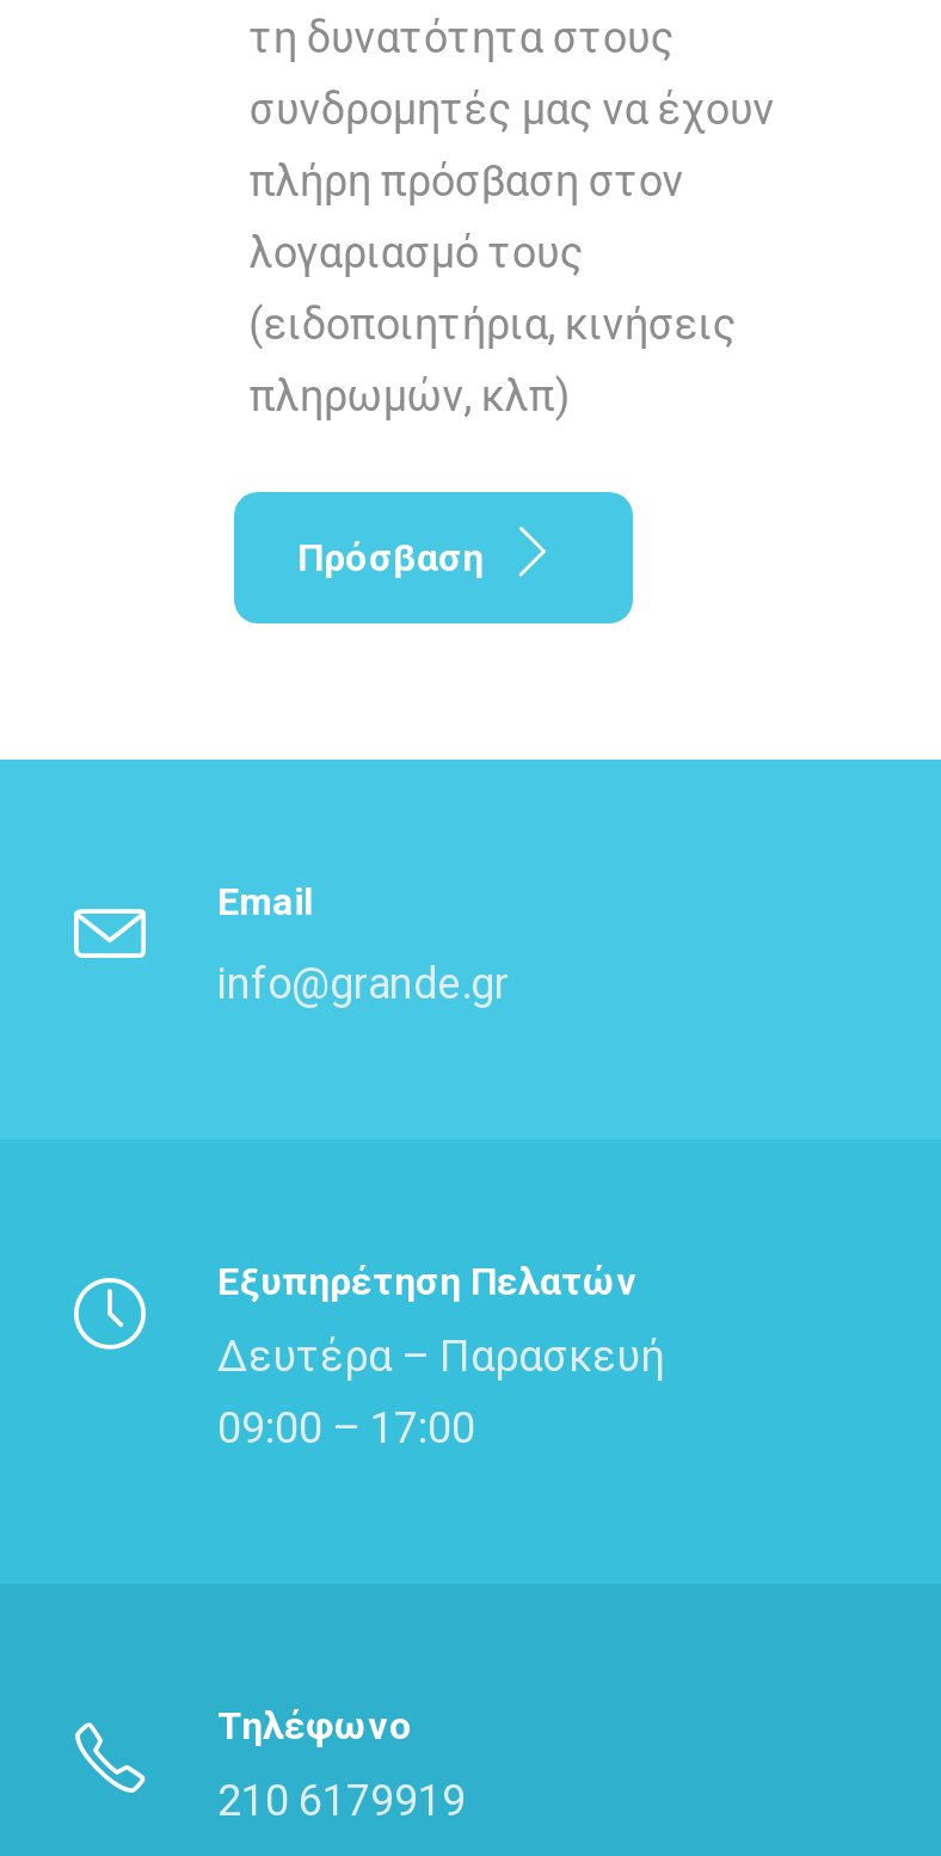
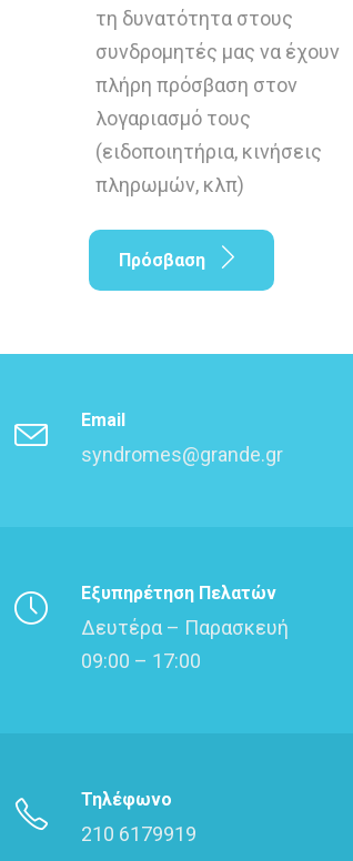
- info@grande.gr
+ syndromes@grande.gr
